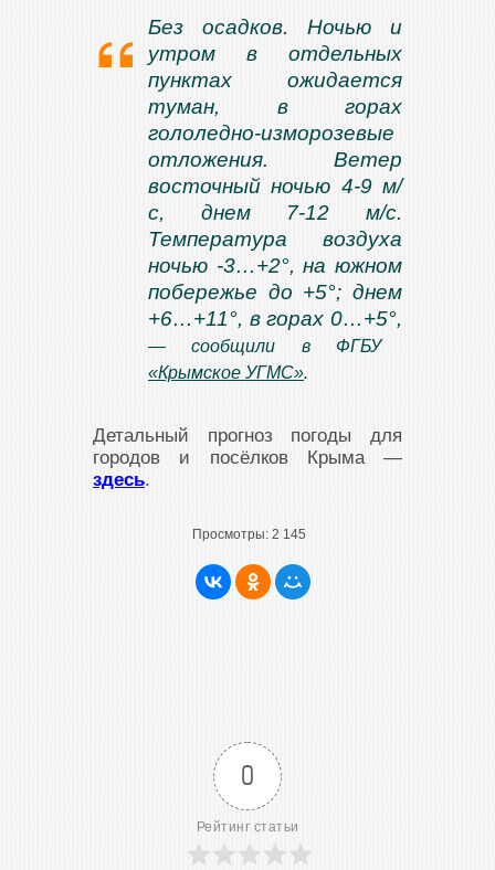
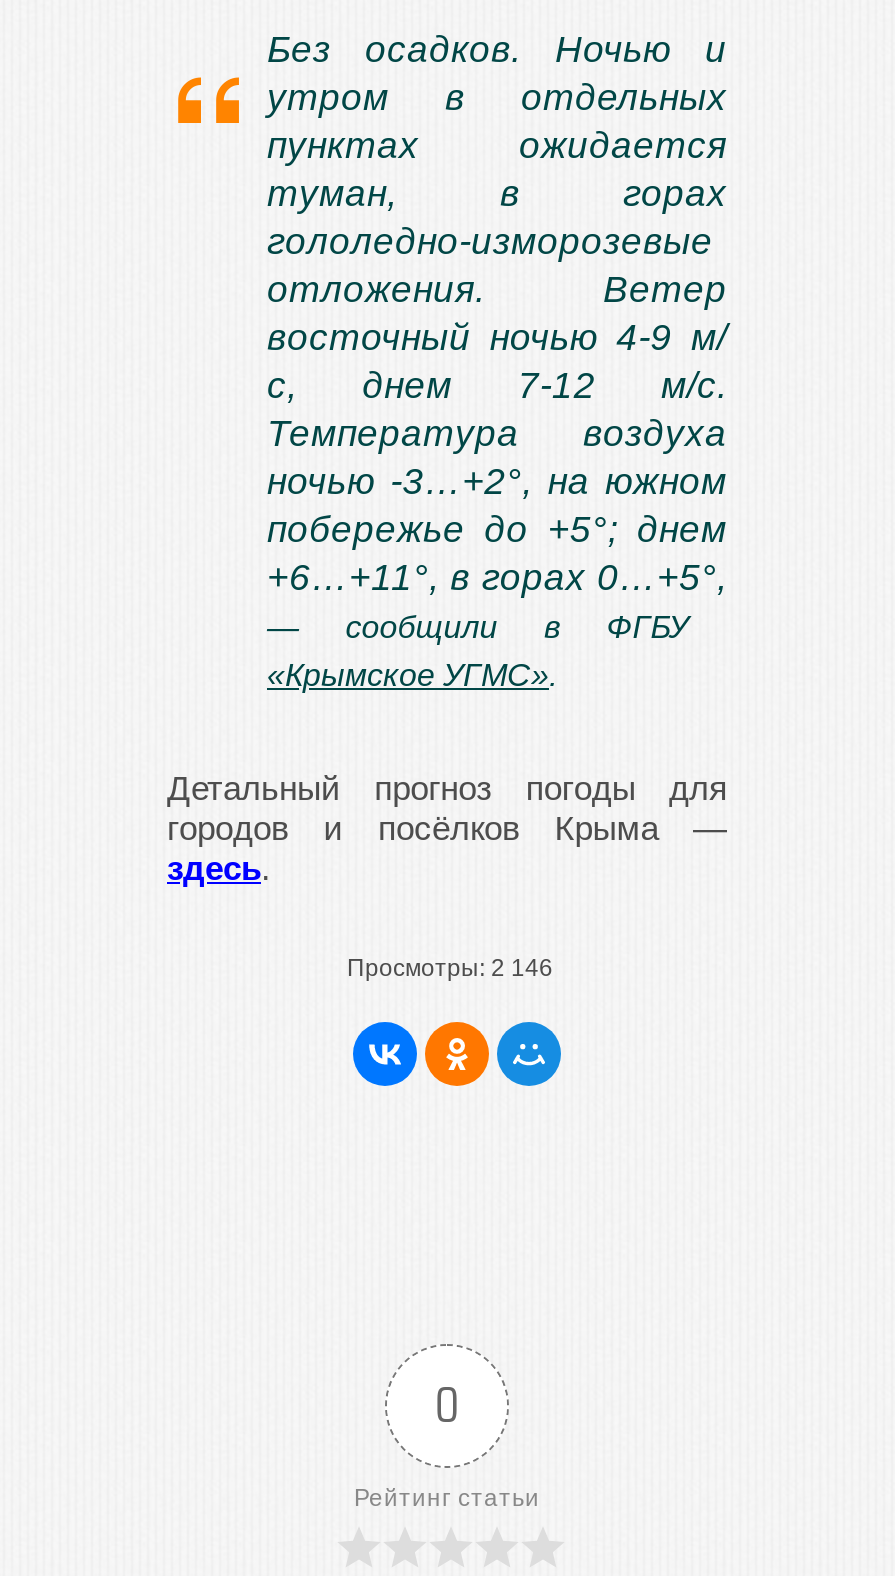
- Просмотры: 2 145
+ Просмотры: 2 146
